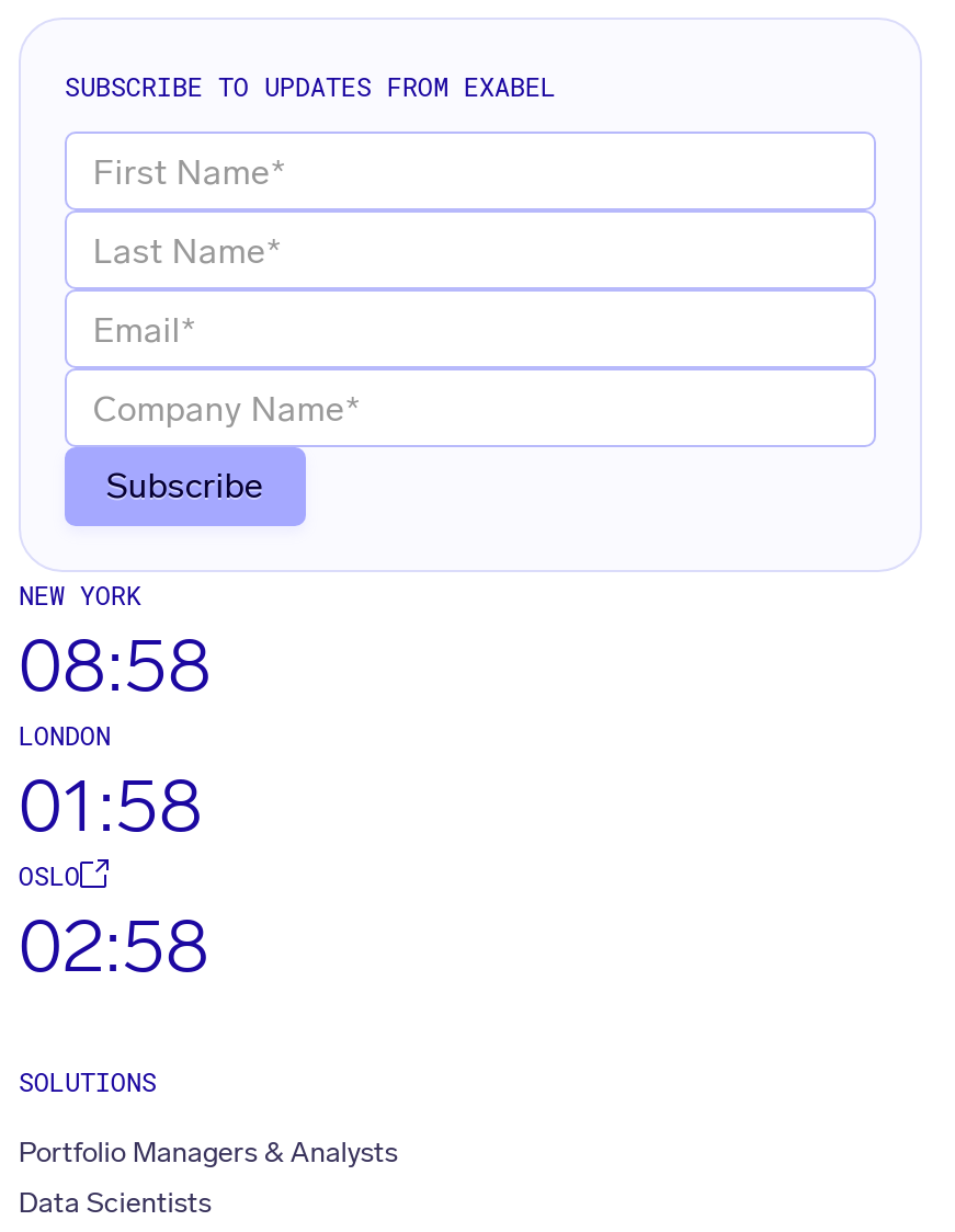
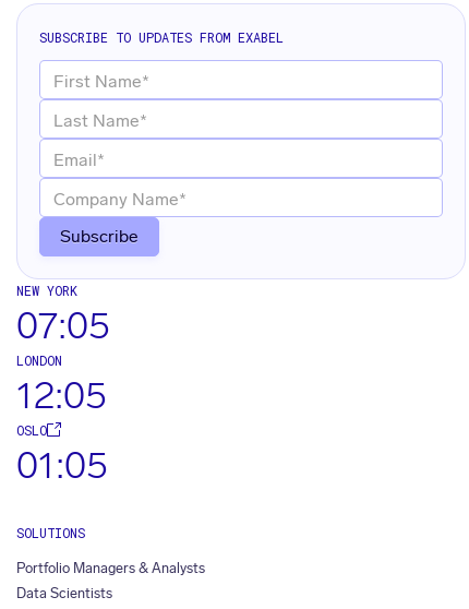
- 08:58
+ 07:05

- 01:58
+ 12:05

- 02:58
+ 01:05
